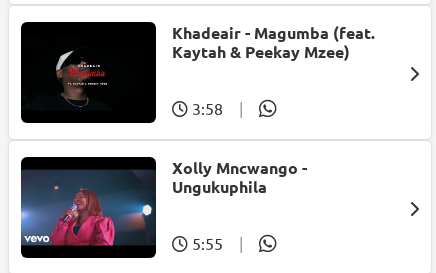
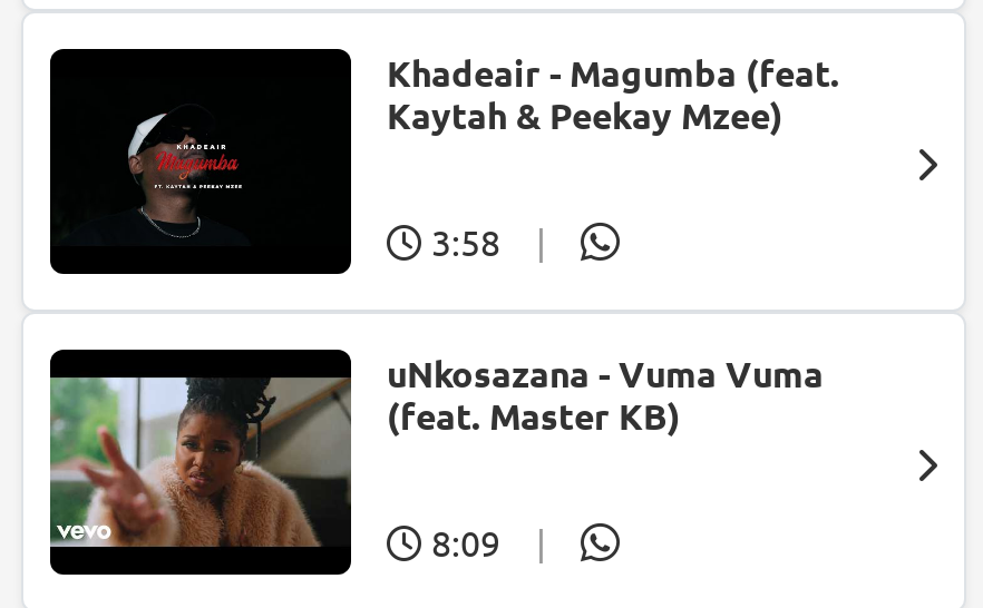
- [image]
- Xolly Mncwango -
- Ungukuphila
+ [image]
+ uNkosazana - Vuma Vuma
+ (feat. Master KB)

- 5:55
+ 8:09
